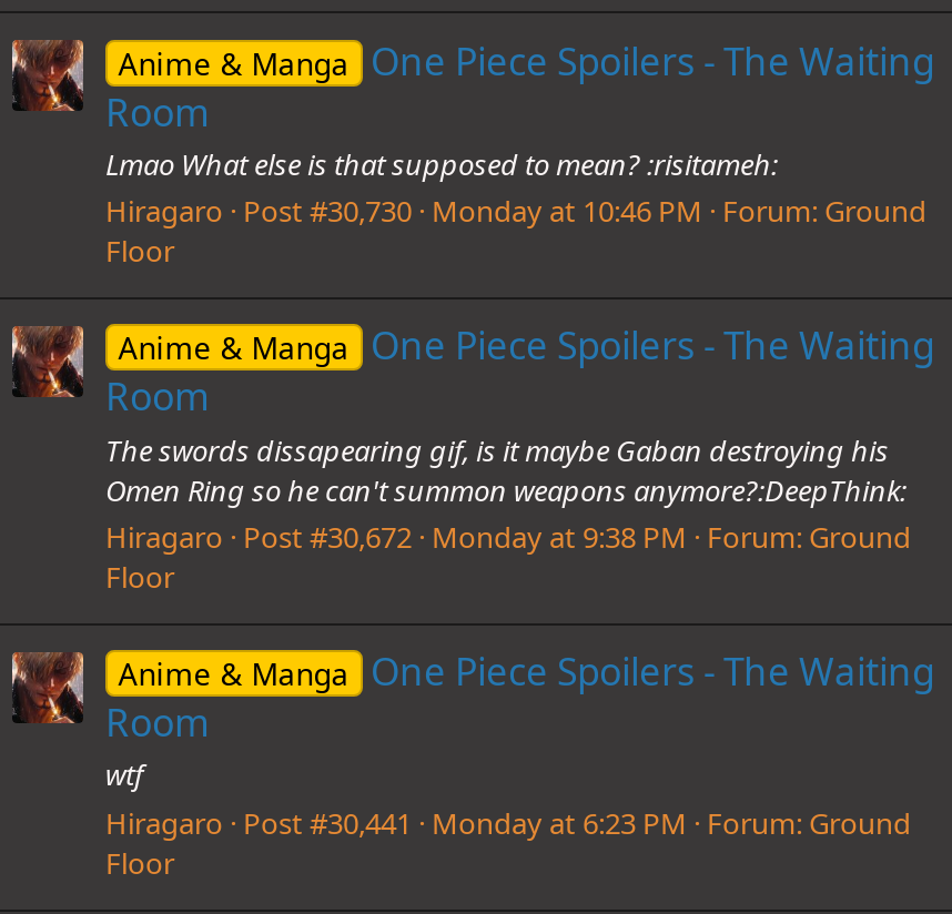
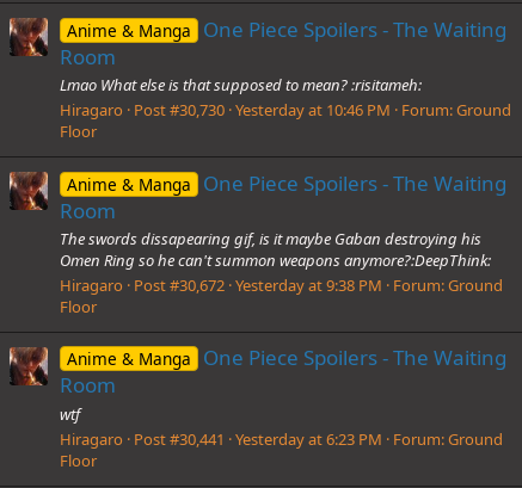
- Hiragaro Post #30,730 Monday at 10:46 PM Forum: Ground
+ Hiragaro Post #30,730 Yesterday at 10:46 PM Forum: Ground

- Hiragaro Post #30,672 Monday at 9:38 PM Forum: Ground
+ Hiragaro Post #30,672 Yesterday at 9:38 PM Forum: Ground

- Hiragaro Post #30,441 Monday at 6:23 PM Forum: Ground
+ Hiragaro Post #30,441 Yesterday at 6:23 PM Forum: Ground
